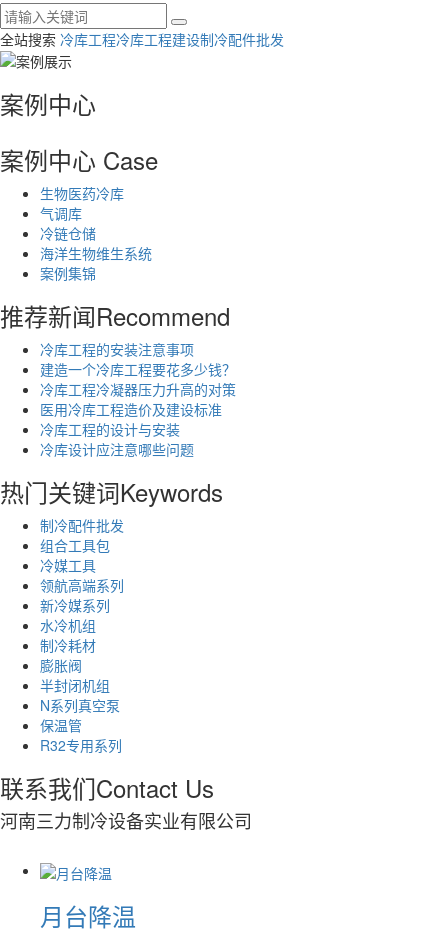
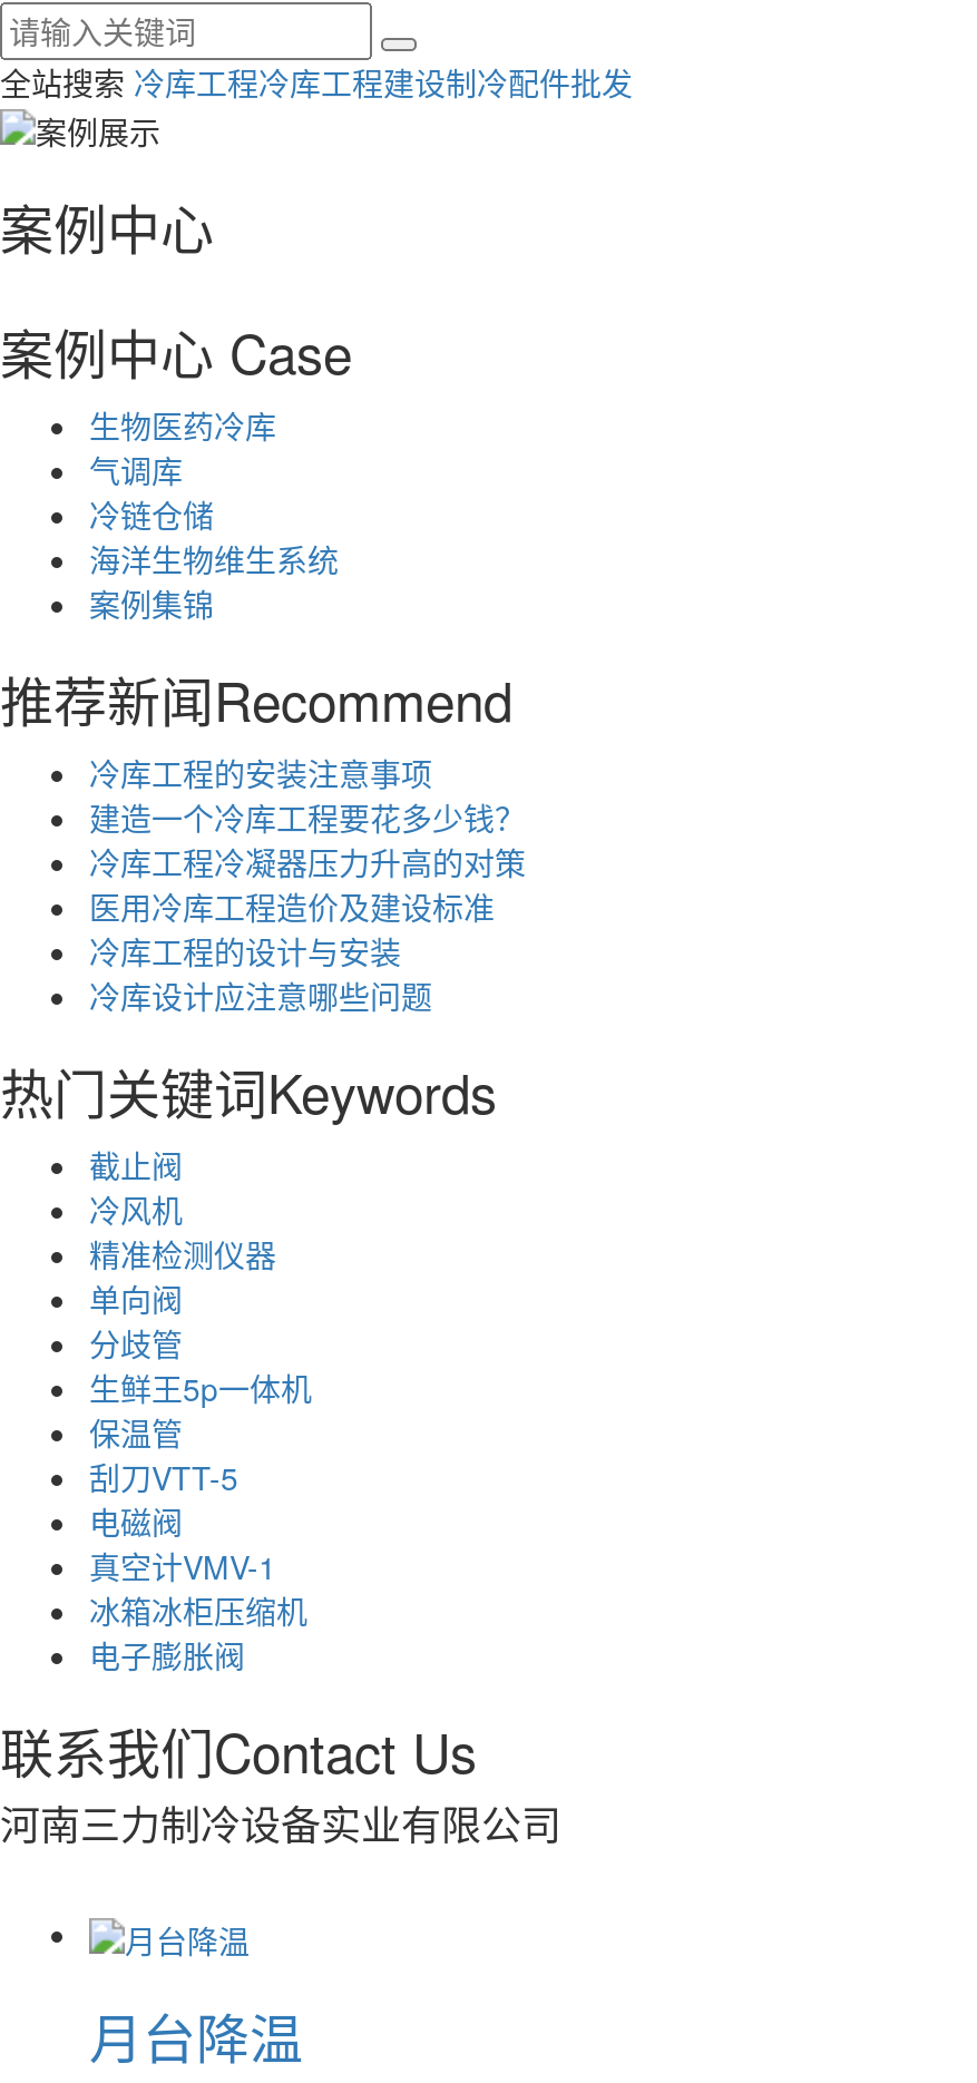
- 制冷配件批发
- 组合工具包
- 冷媒工具
- 领航高端系列
- 新冷媒系列
- 水冷机组
- 制冷耗材
- 膨胀阀
- 半封闭机组
- N系列真空泵
+ 截止阀
+ 冷风机
+ 精准检测仪器
+ 单向阀
+ 分歧管
+ 生鲜王5p一体机

moved up: 保温管

- R32专用系列
+ 刮刀VTT-5
+ 电磁阀
+ 真空计VMV-1
+ 冰箱冰柜压缩机
+ 电子膨胀阀
